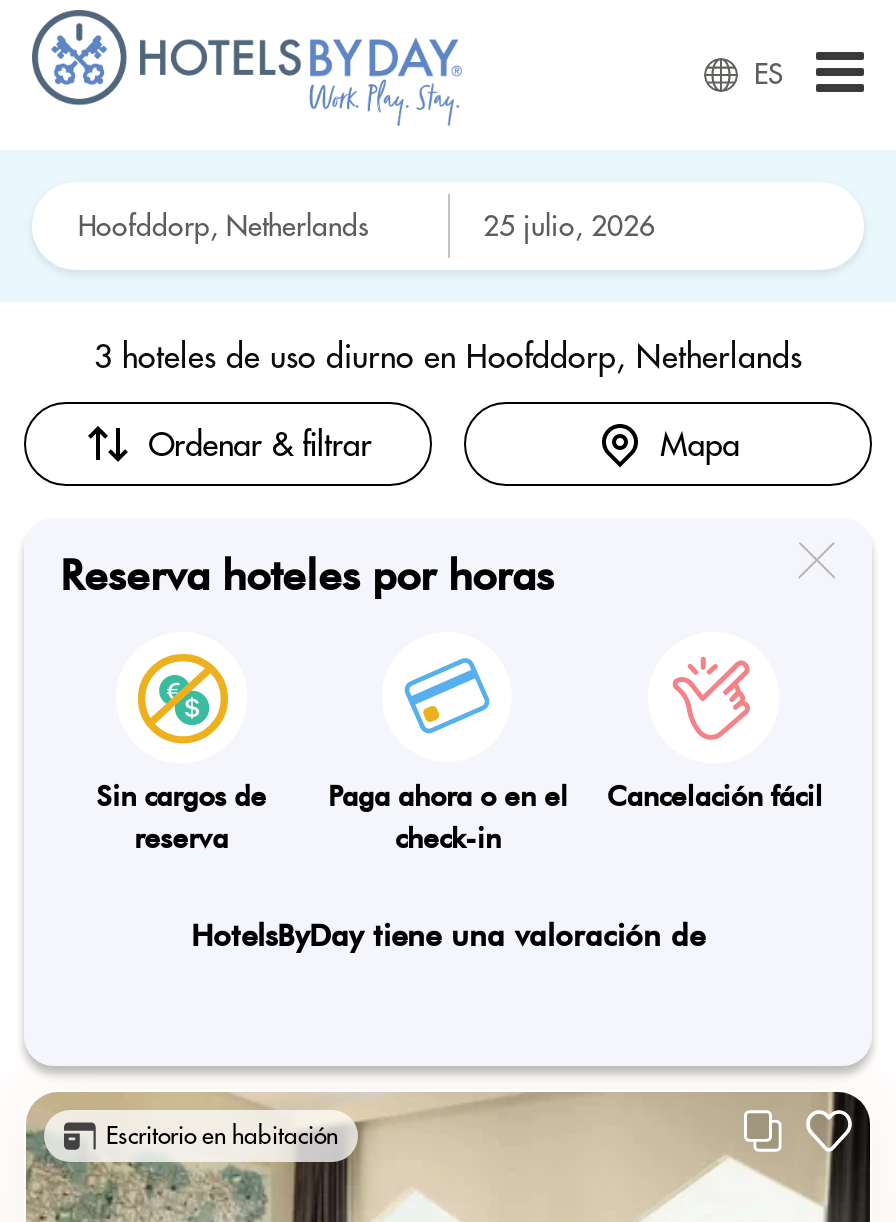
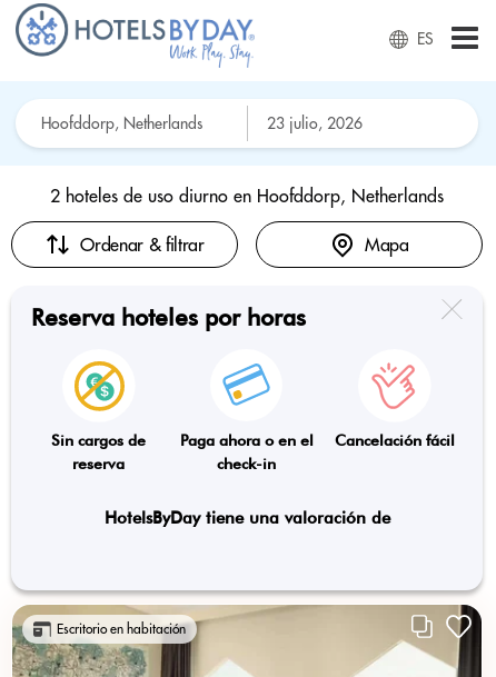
- 3 hoteles de uso diurno en Hoofddorp, Netherlands
+ 2 hoteles de uso diurno en Hoofddorp, Netherlands
